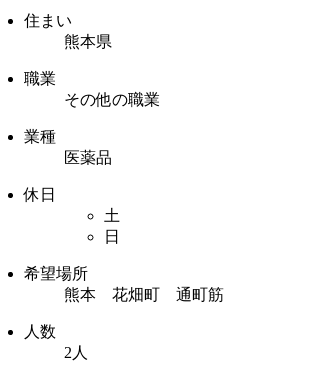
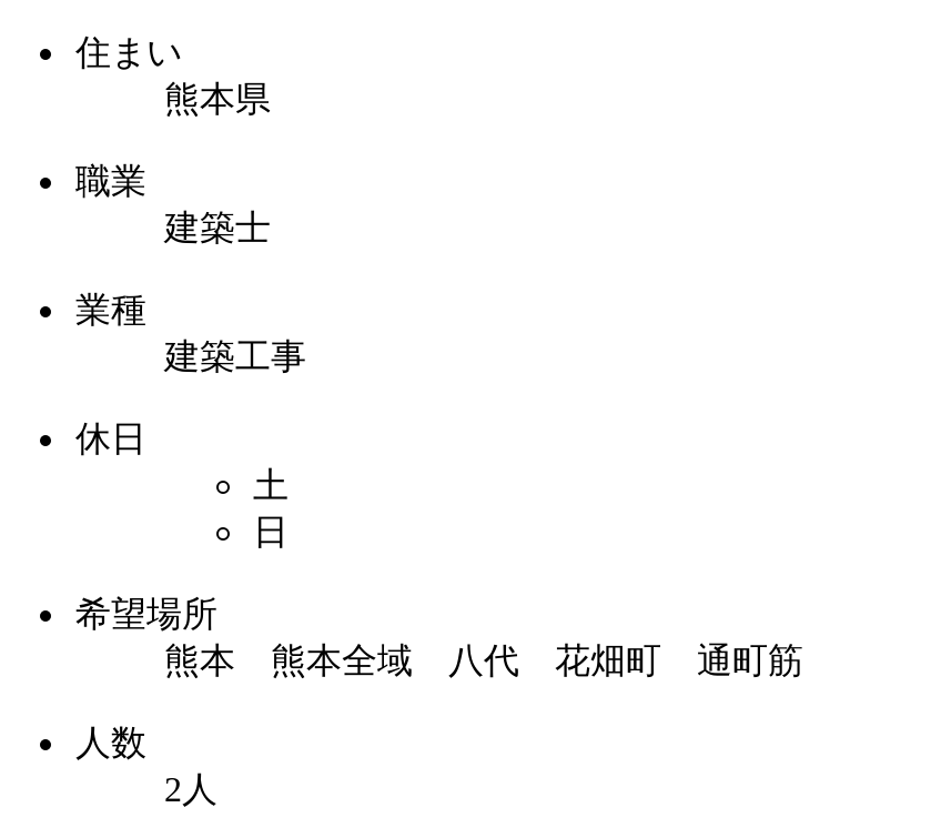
- その他の職業
+ 建築士

- 医薬品
+ 建築工事

- 熊本 花畑町 通町筋
+ 熊本 熊本全域 八代 花畑町 通町筋
